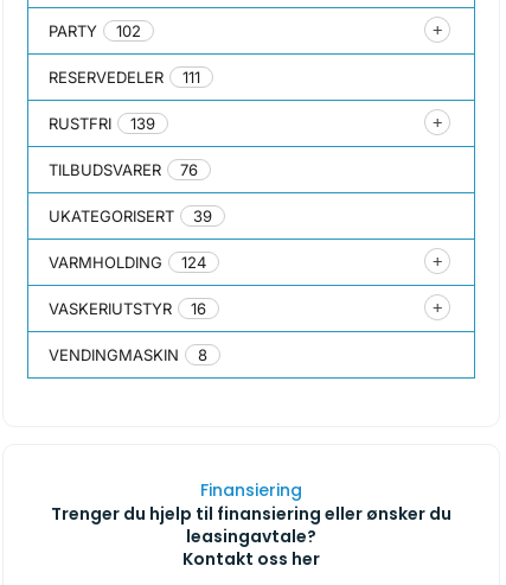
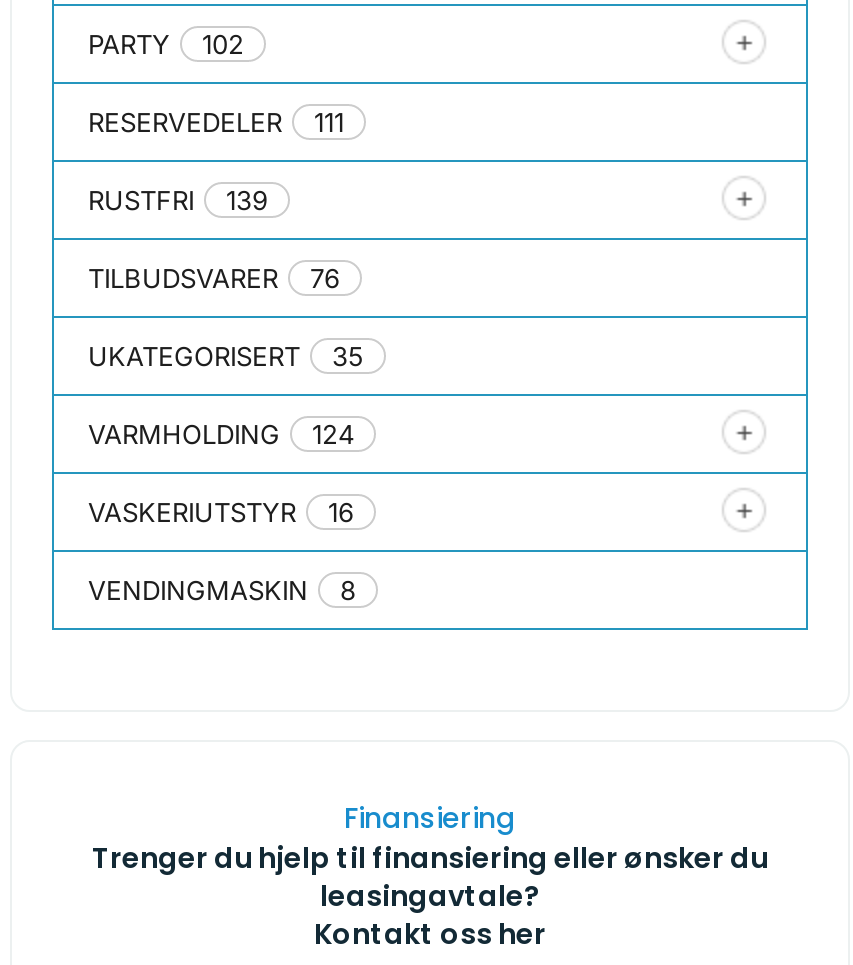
- UKATEGORISERT 39
+ UKATEGORISERT 35
